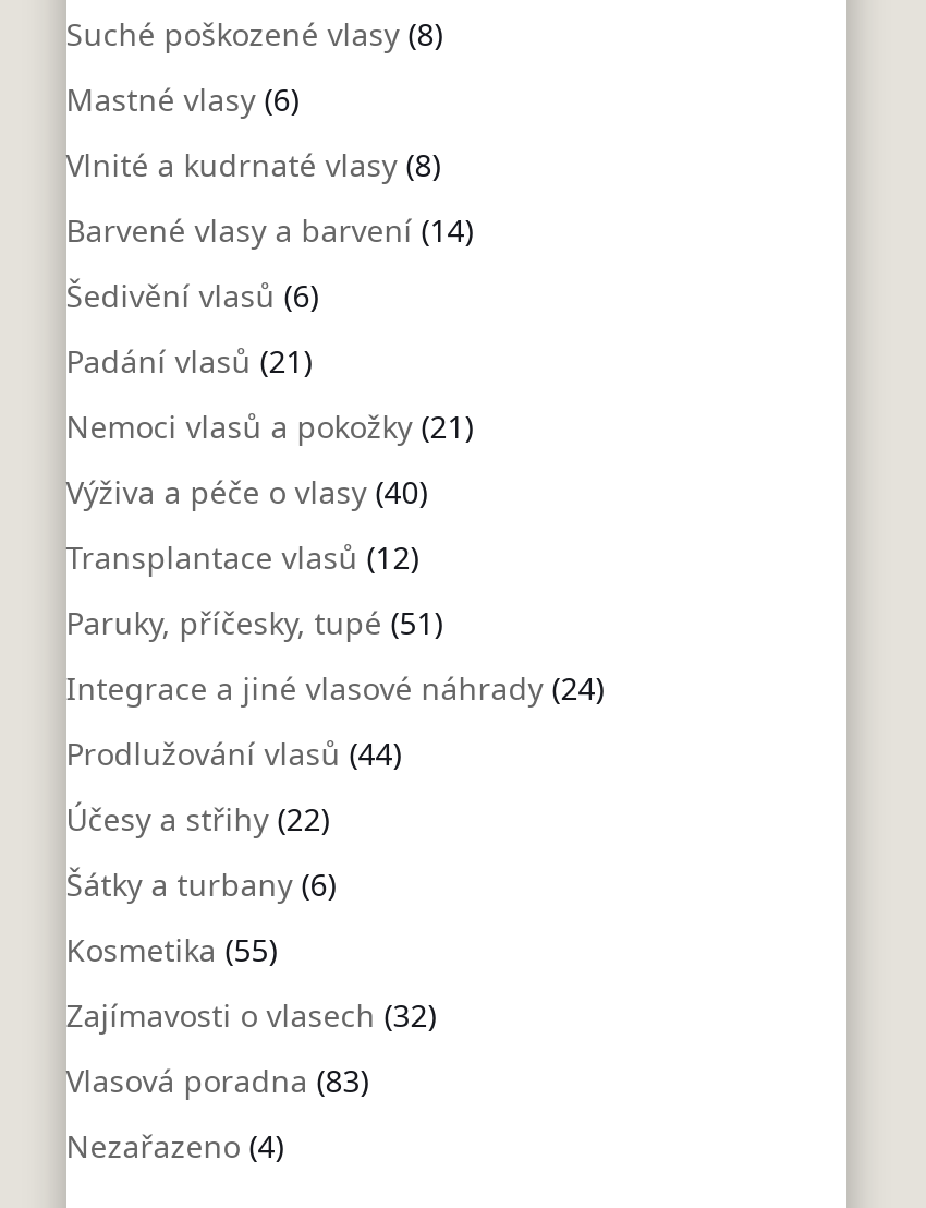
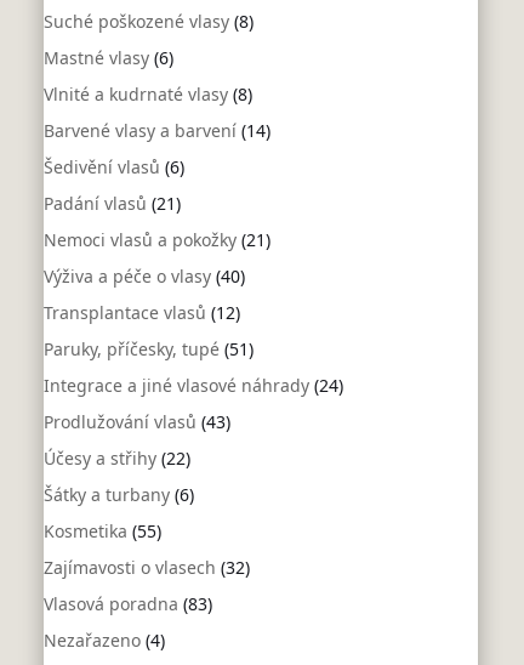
- Prodlužování vlasů (44)
+ Prodlužování vlasů (43)
